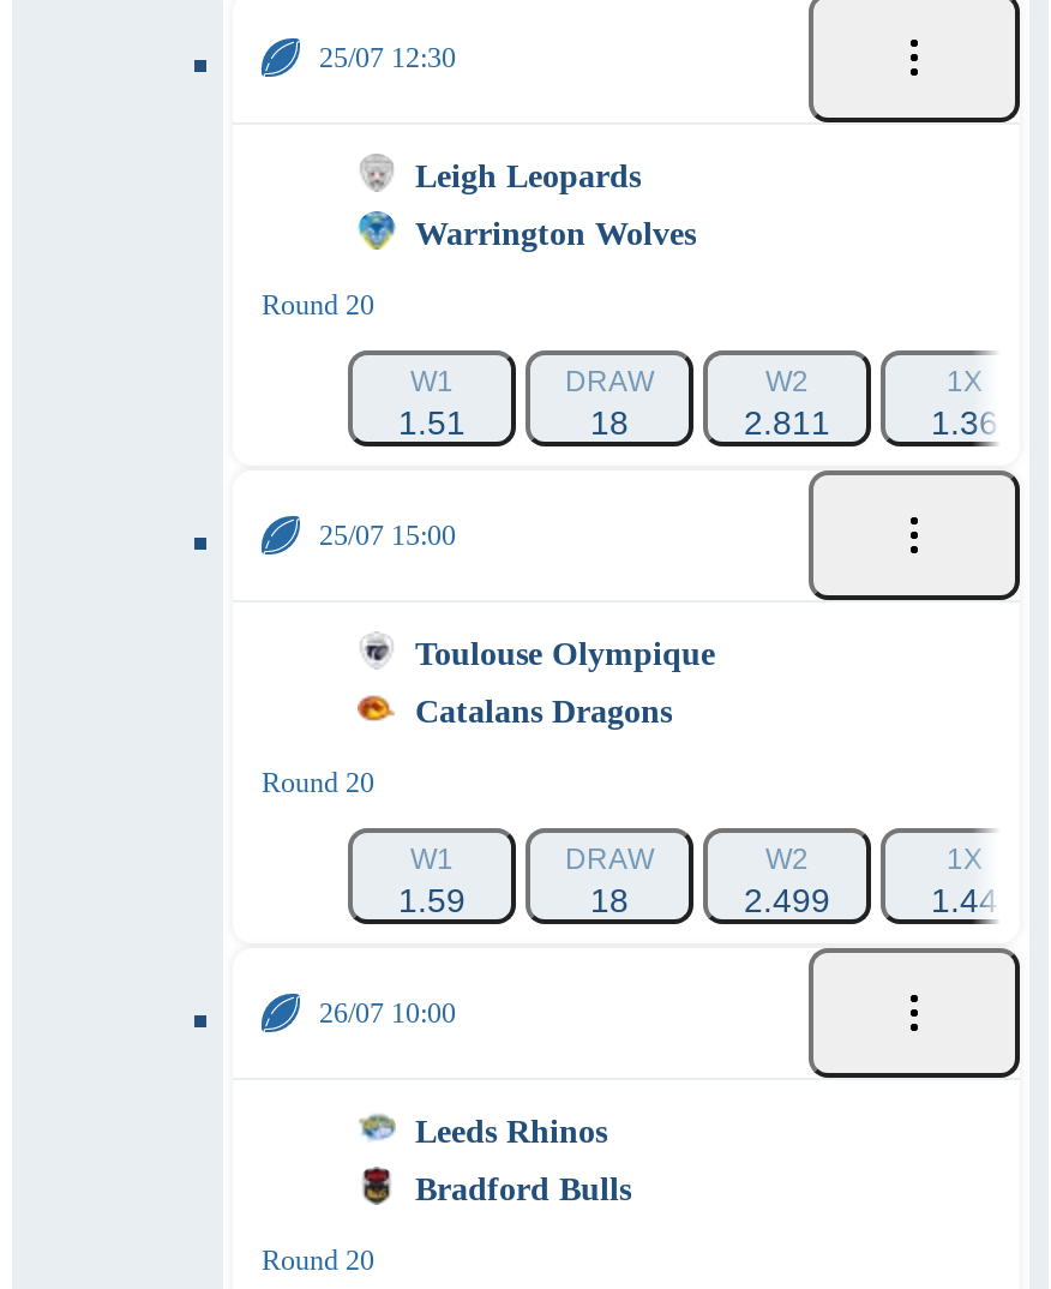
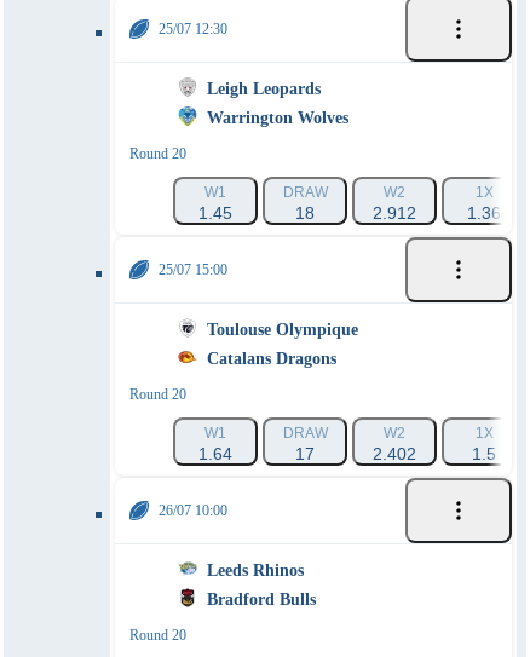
- 1.51
+ 1.45

- 2.811
+ 2.912

- 1.59
+ 1.64

- 18
+ 17

- 2.499
+ 2.402

- 1.44
+ 1.5
